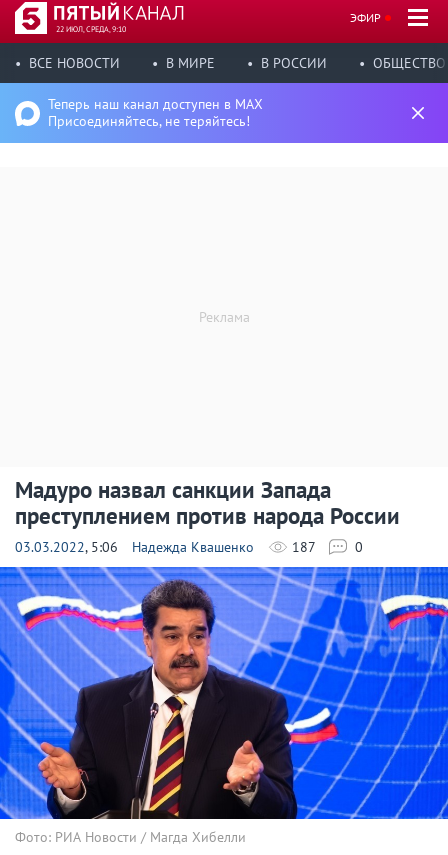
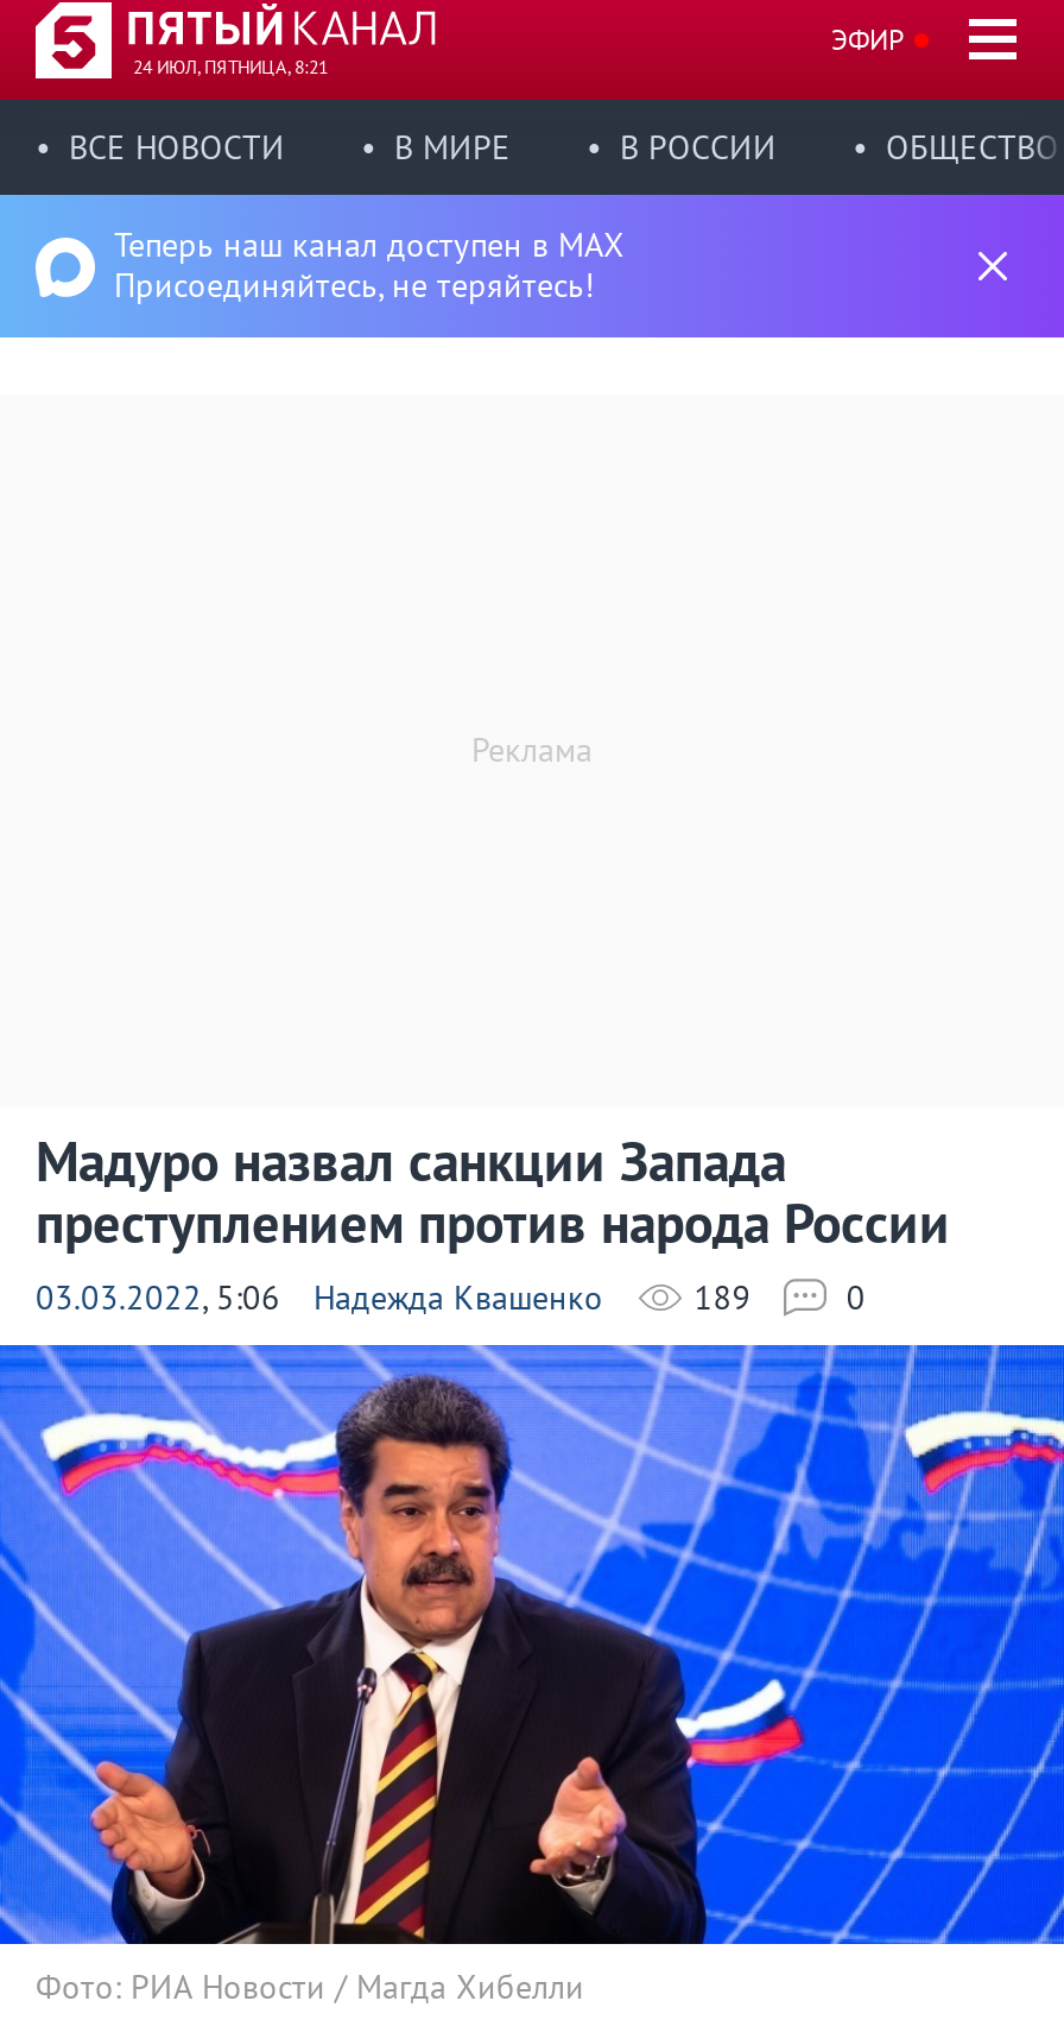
- 22 ИЮЛ, СРЕДА, 9:10
+ 24 ИЮЛ, ПЯТНИЦА, 8:21

- 187
+ 189
